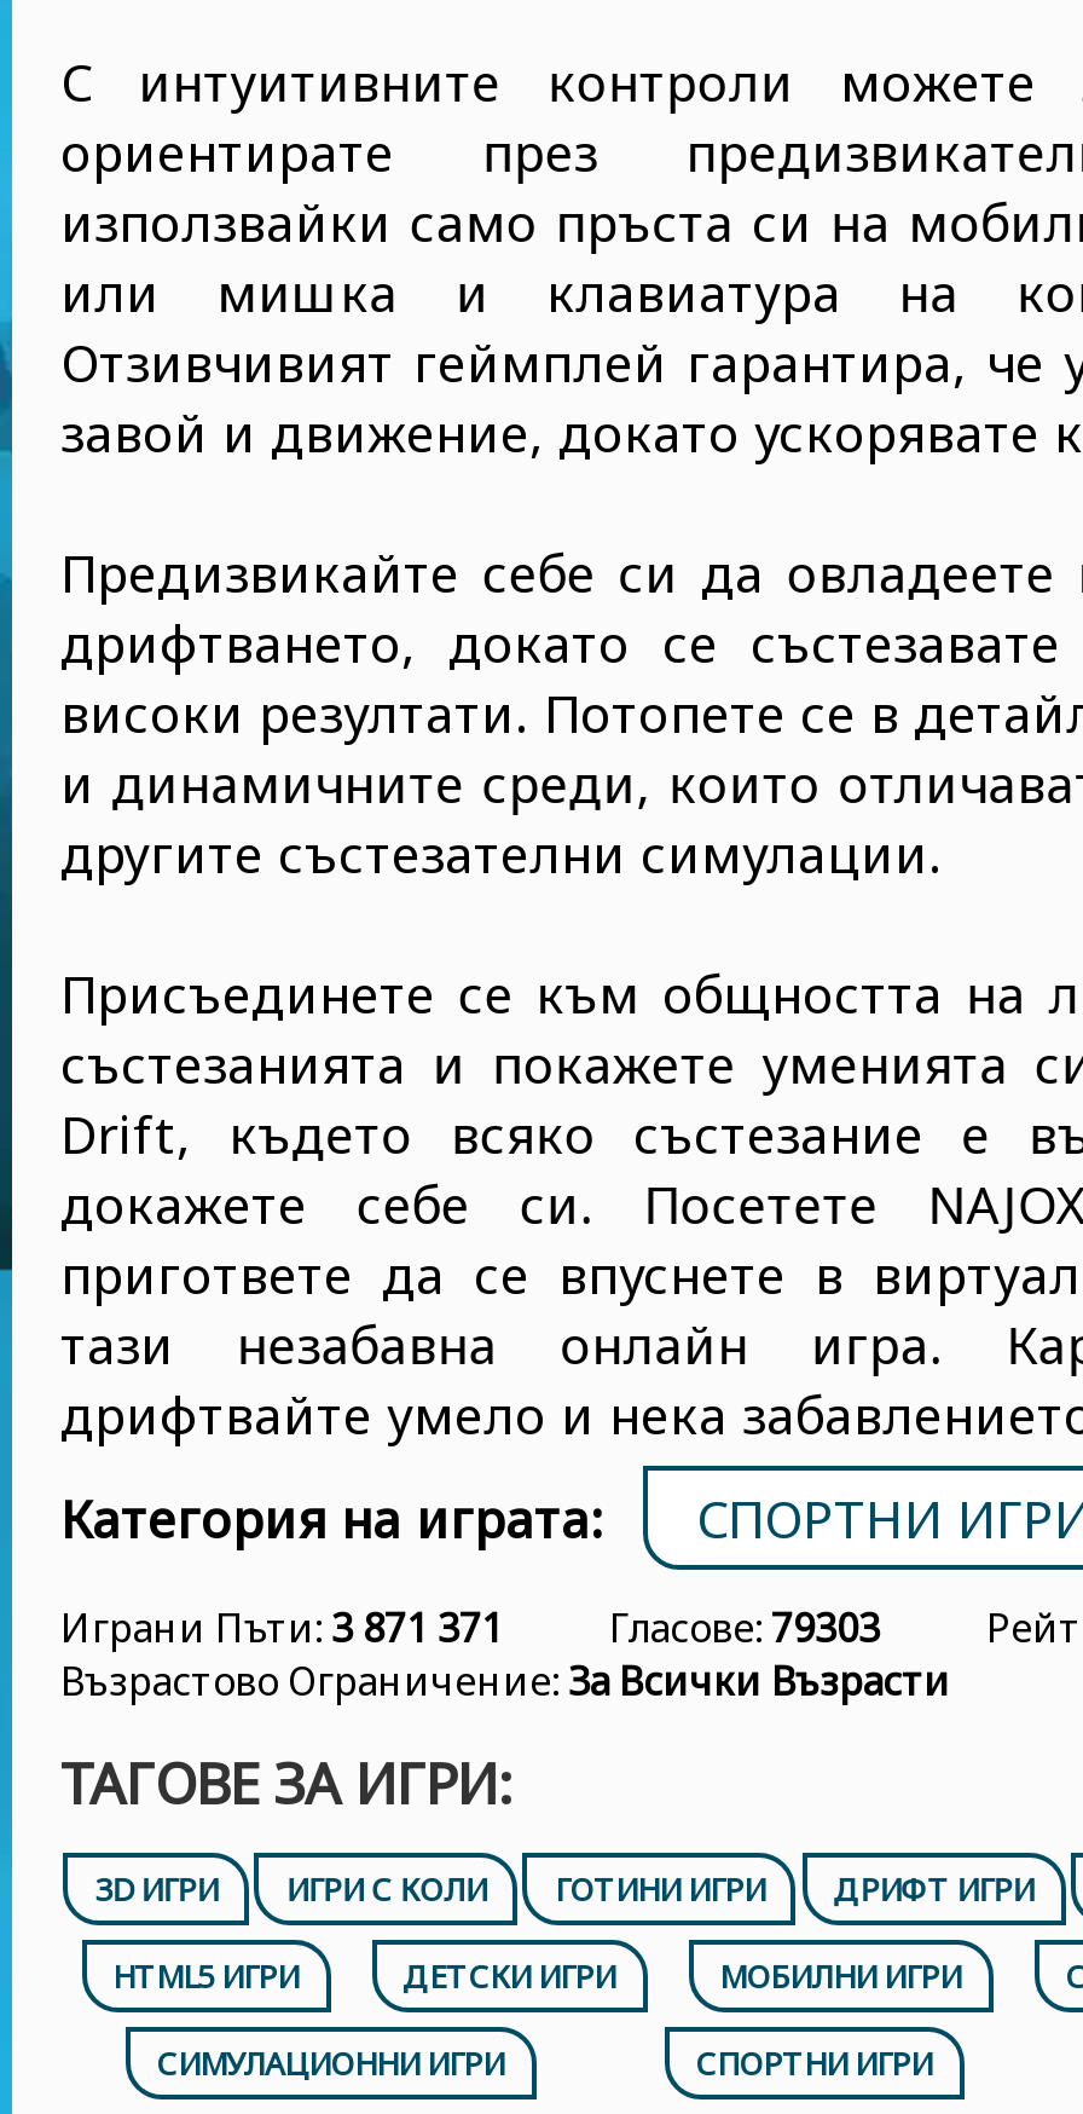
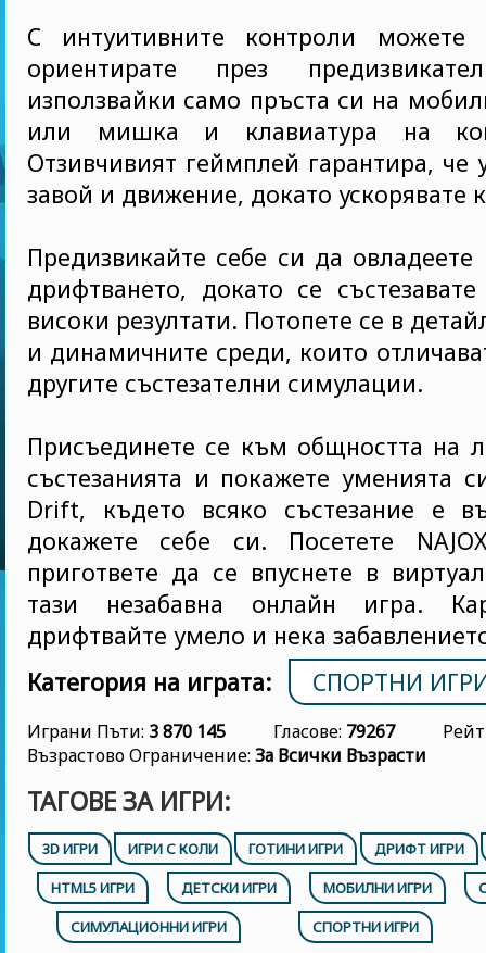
- Играни Пъти: 3 871 371
+ Играни Пъти: 3 870 145

- Гласове: 79303
+ Гласове: 79267
